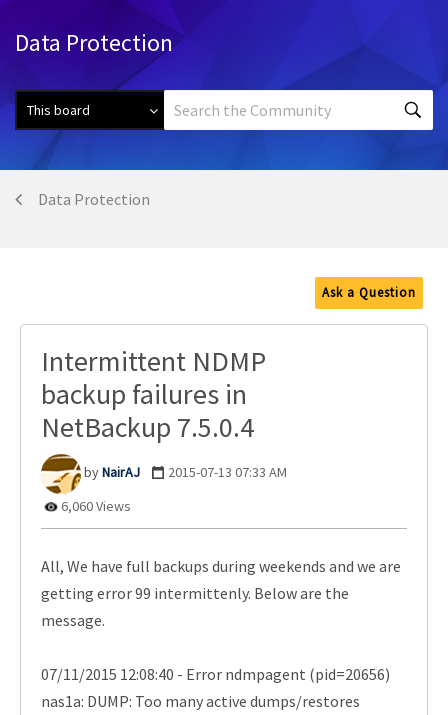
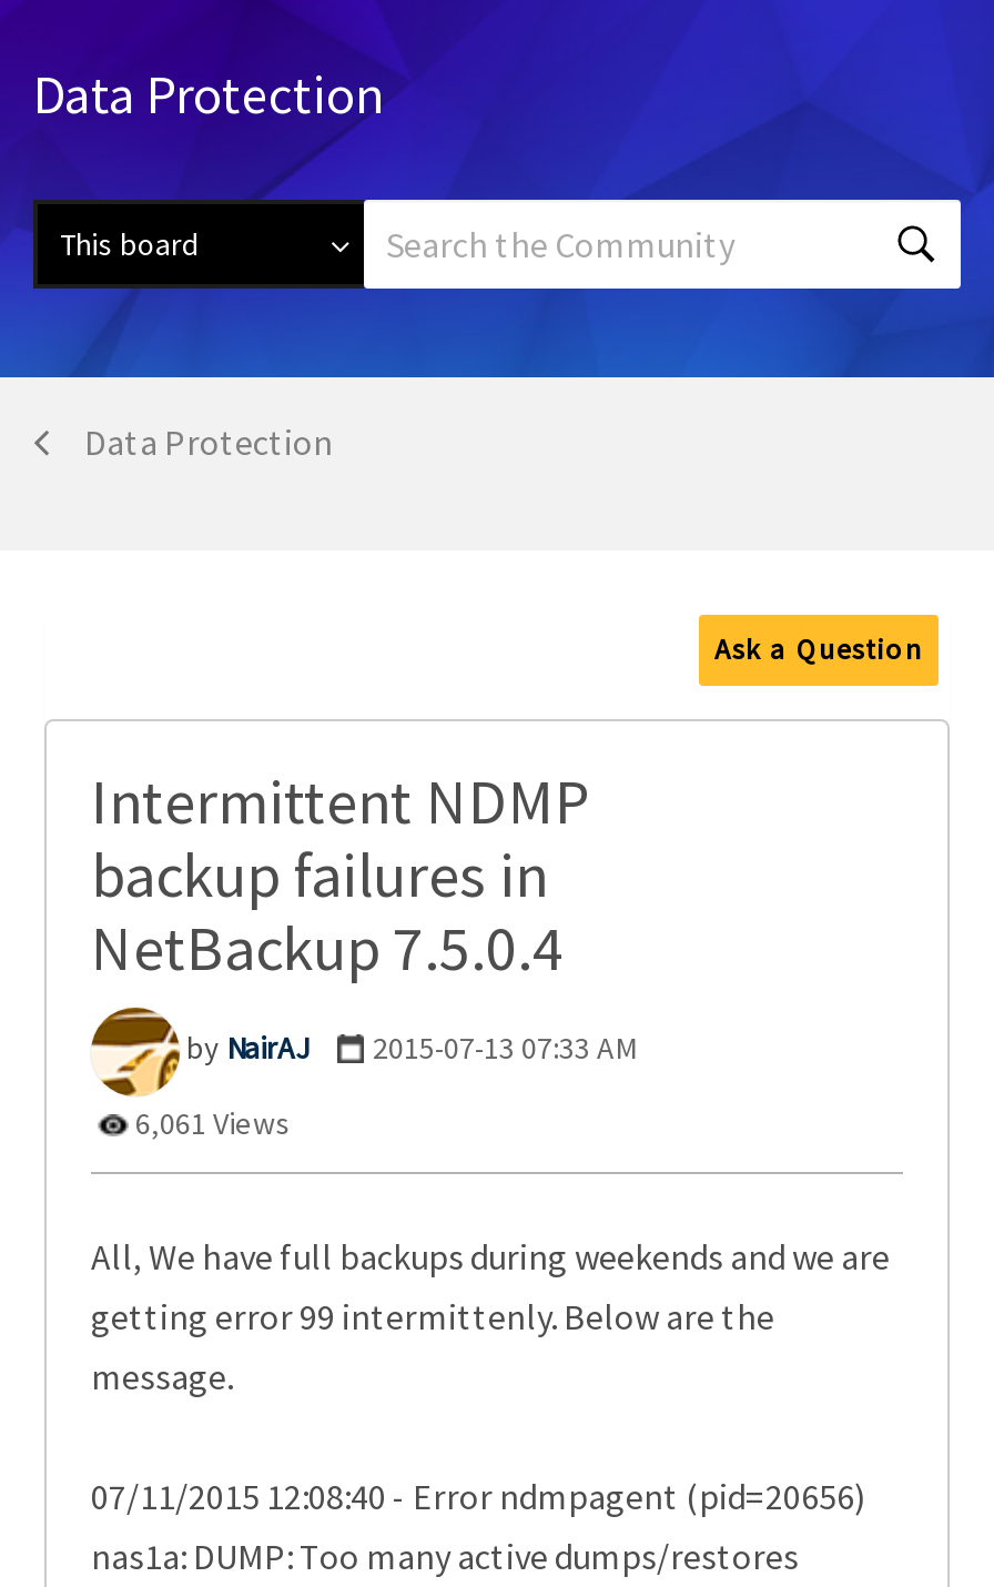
- 6,060 Views
+ 6,061 Views
